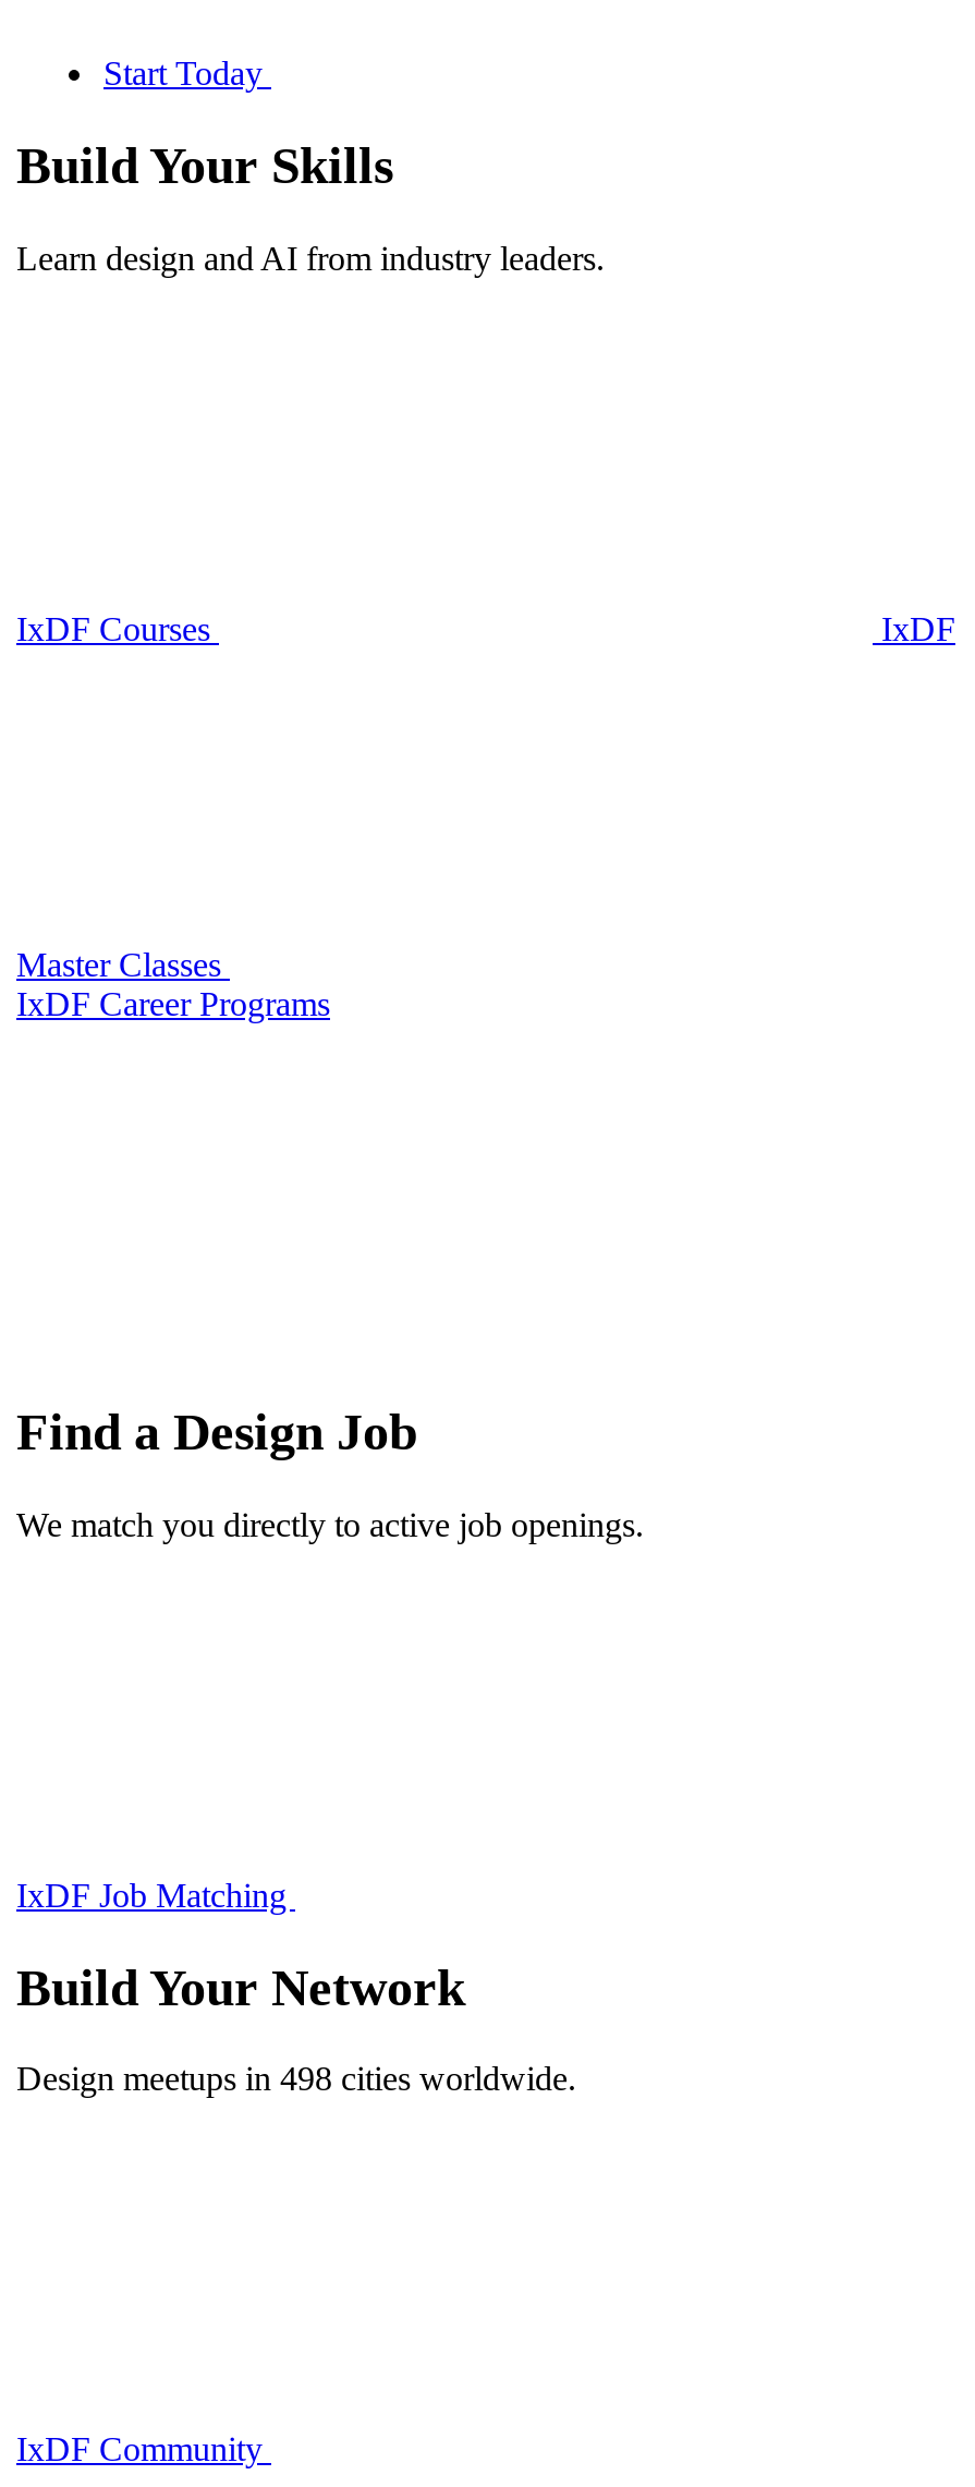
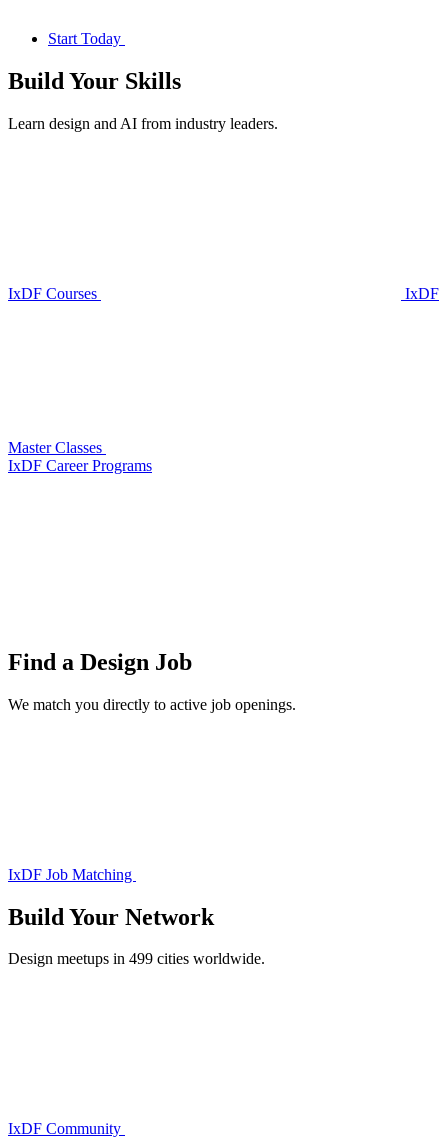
- Design meetups in 498 cities worldwide.
+ Design meetups in 499 cities worldwide.
